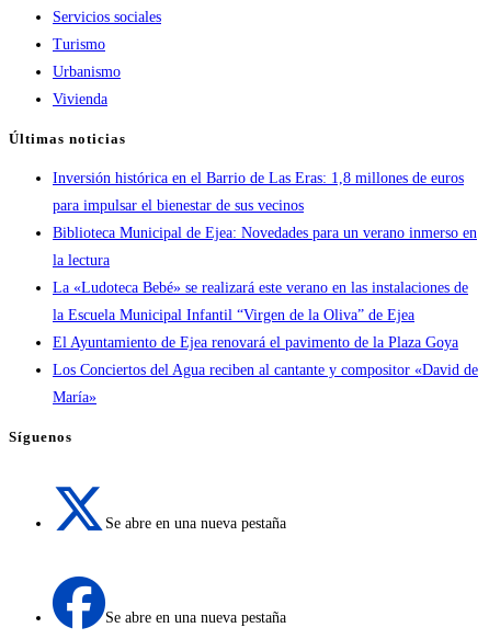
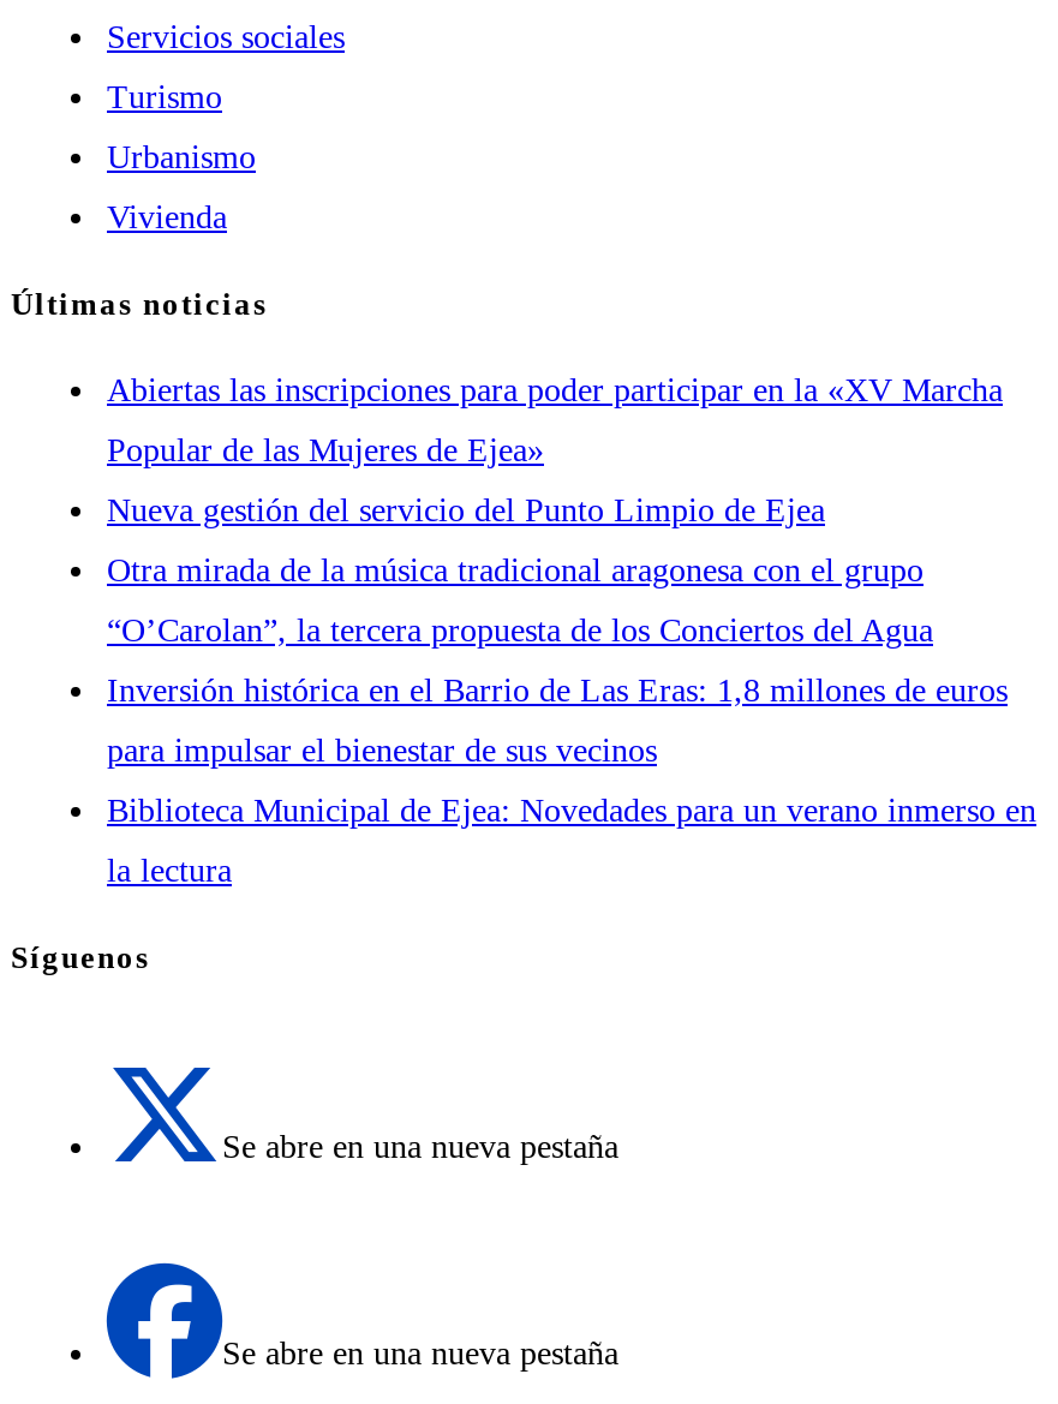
+ Abiertas las inscripciones para poder participar en la «XV Marcha
+ Popular de las Mujeres de Ejea»
+ Nueva gestión del servicio del Punto Limpio de Ejea
+ Otra mirada de la música tradicional aragonesa con el grupo
+ “O’Carolan”, la tercera propuesta de los Conciertos del Agua

moved down: Inversión histórica en el Barrio de Las Eras: 1,8 millones de euros | para impulsar el bienestar de sus vecinos | Biblioteca Municipal de Ejea: Novedades para un verano inmerso en | la lectura

- La «Ludoteca Bebé» se realizará este verano en las instalaciones de
- la Escuela Municipal Infantil “Virgen de la Oliva” de Ejea
- El Ayuntamiento de Ejea renovará el pavimento de la Plaza Goya
- Los Conciertos del Agua reciben al cantante y compositor «David de
- María»
